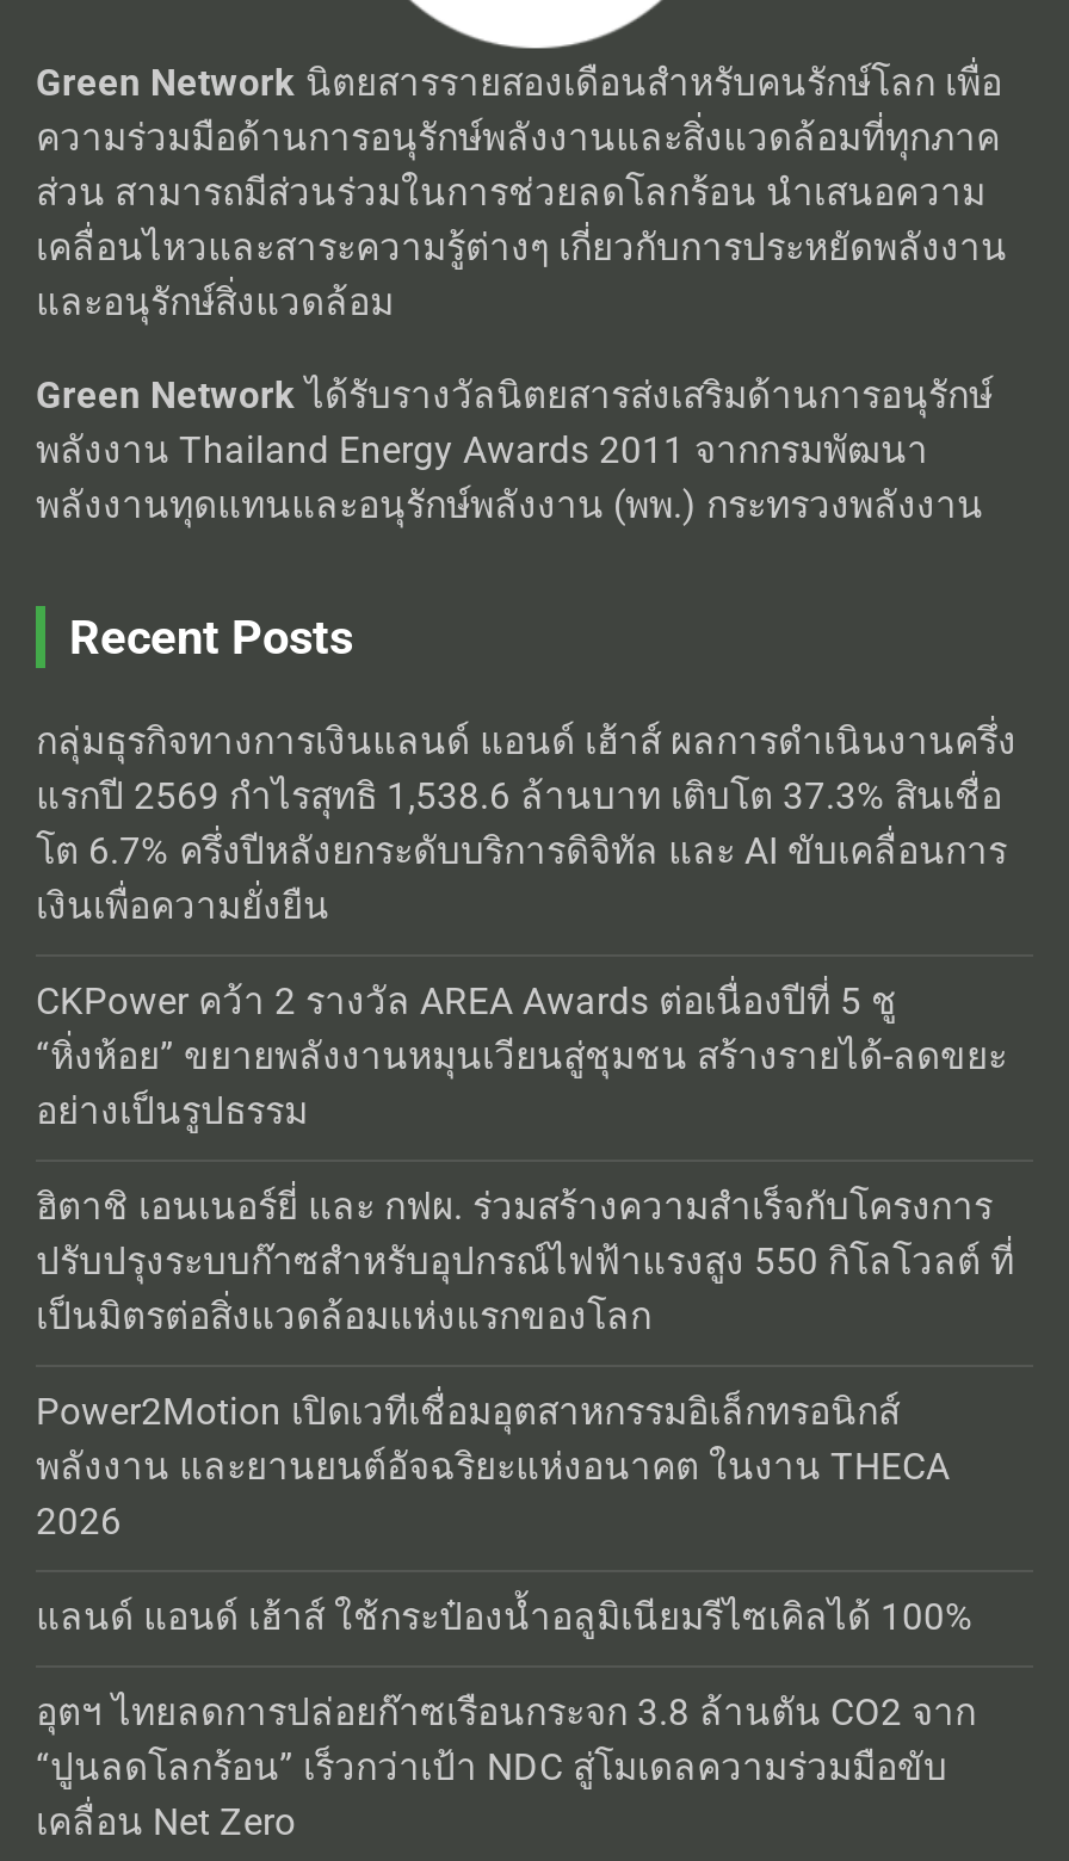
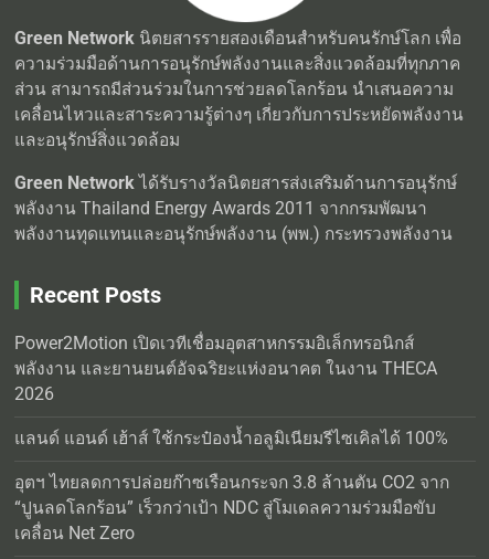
- กลุ่มธุรกิจทางการเงินแลนด์ แอนด์ เฮ้าส์ ผลการดำเนินงานครึ่ง
- แรกปี 2569 กำไรสุทธิ 1,538.6 ล้านบาท เติบโต 37.3% สินเชื่อ
- โต 6.7% ครึ่งปีหลังยกระดับบริการดิจิทัล และ AI ขับเคลื่อนการ
- เงินเพื่อความยั่งยืน
- CKPower คว้า 2 รางวัล AREA Awards ต่อเนื่องปีที่ 5 ชู
- “หิ่งห้อย” ขยายพลังงานหมุนเวียนสู่ชุมชน สร้างรายได้-ลดขยะ
- อย่างเป็นรูปธรรม
- ฮิตาชิ เอนเนอร์ยี่ และ กฟผ. ร่วมสร้างความสำเร็จกับโครงการ
- ปรับปรุงระบบก๊าซสำหรับอุปกรณ์ไฟฟ้าแรงสูง 550 กิโลโวลต์ ที่
- เป็นมิตรต่อสิ่งแวดล้อมแห่งแรกของโลก
